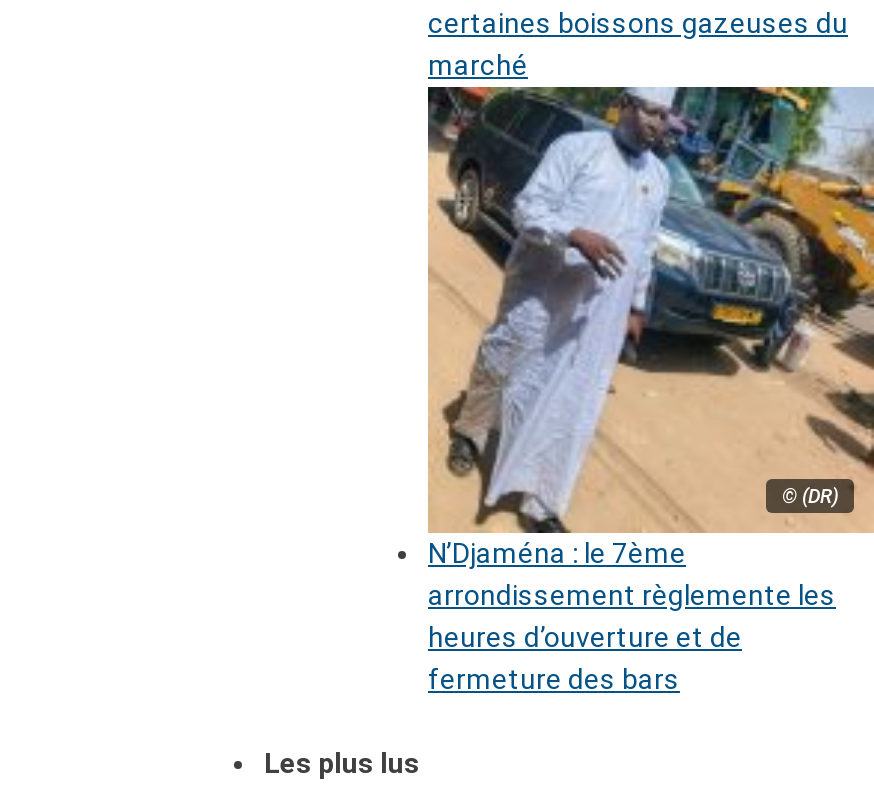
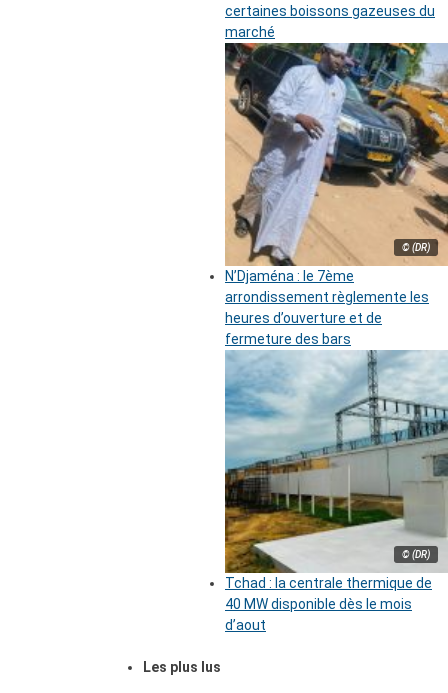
+ [image]
+ © (DR)
+ Tchad : la centrale thermique de
+ 40 MW disponible dès le mois
+ d’aout
